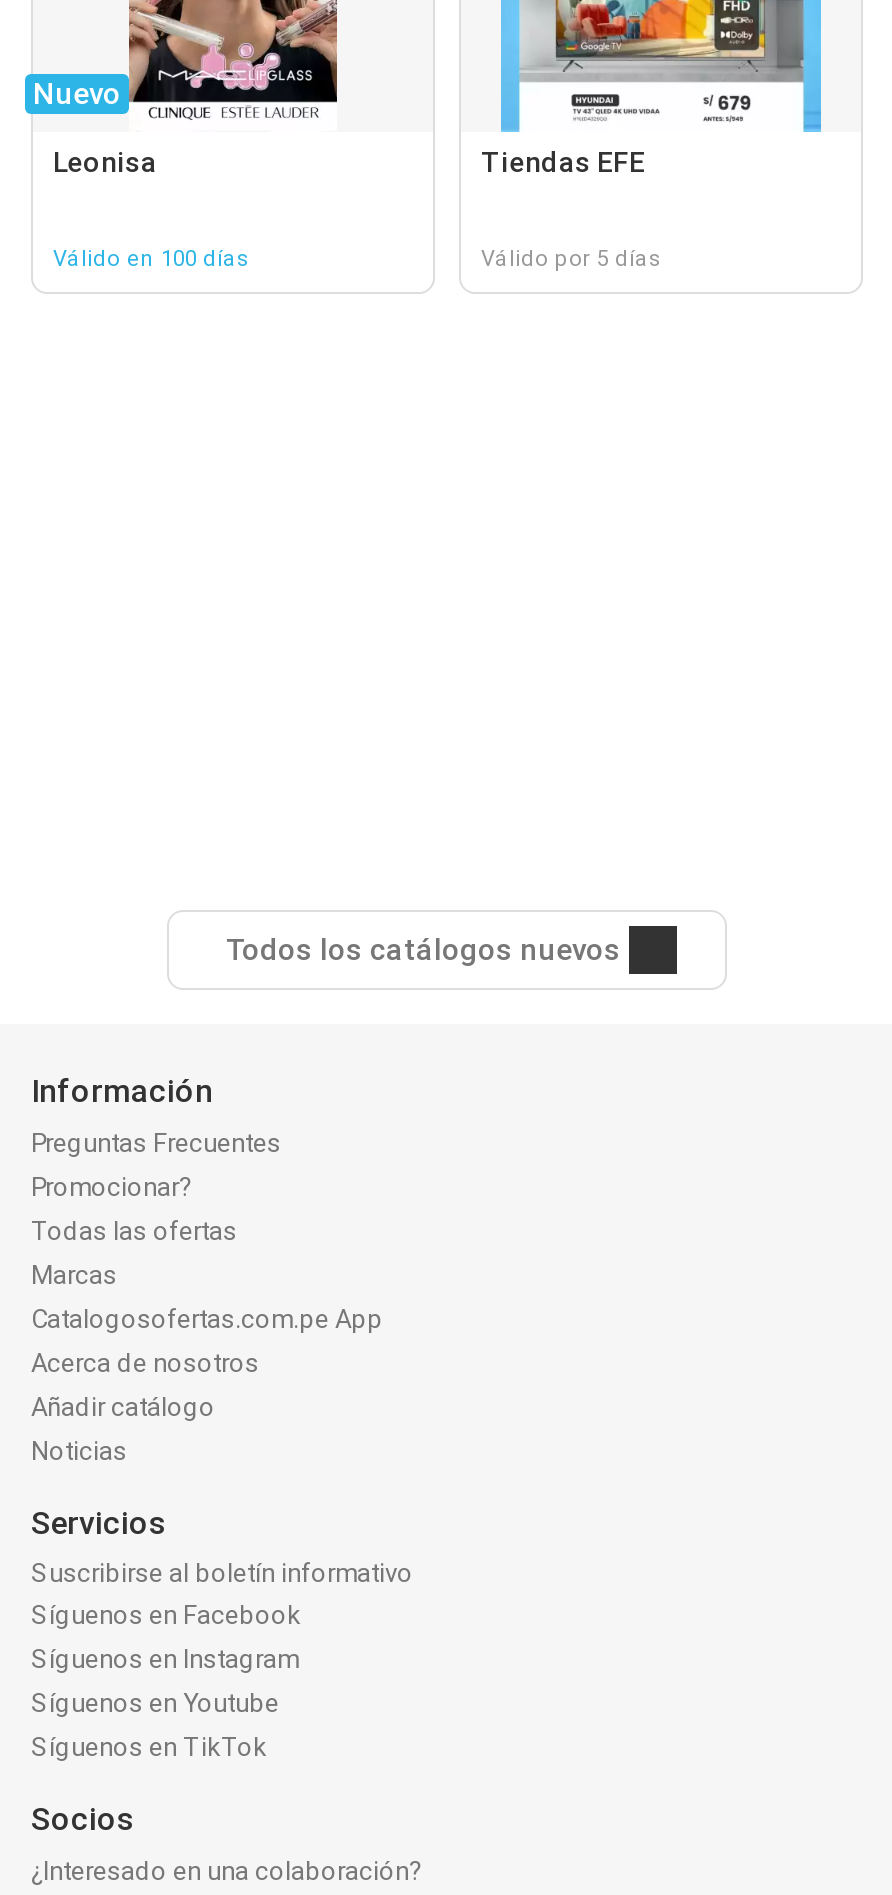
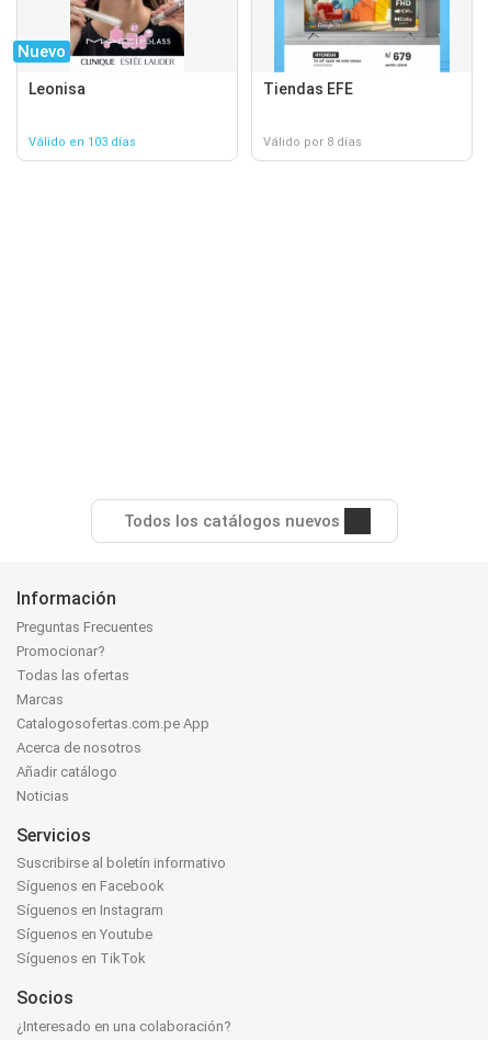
- Válido en 100 días
+ Válido en 103 días

- Válido por 5 días
+ Válido por 8 días
